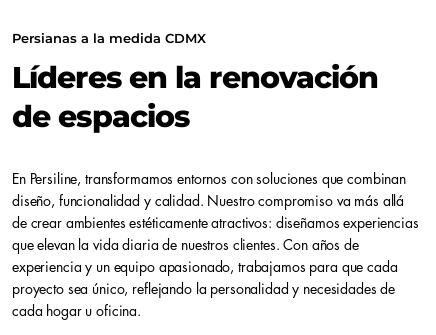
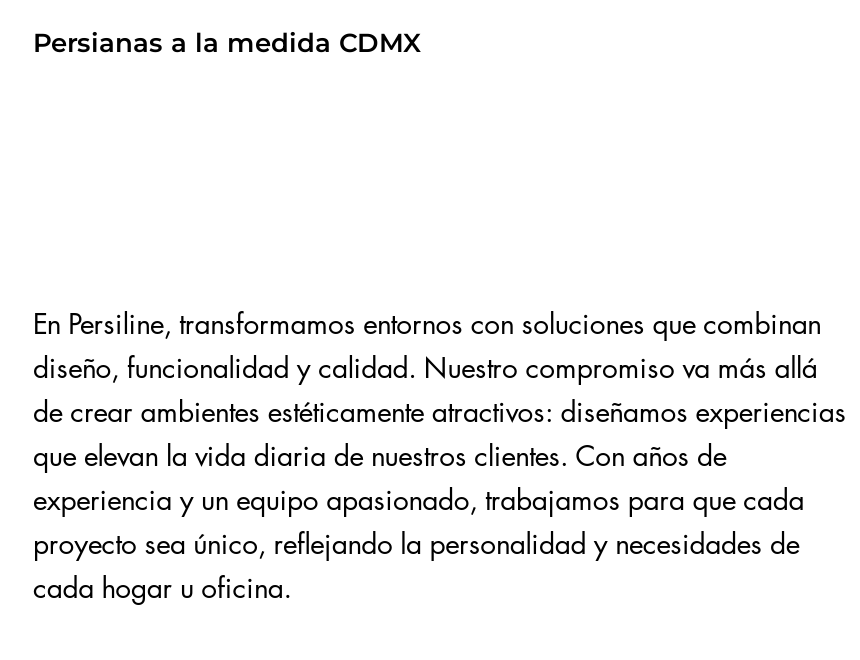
- Líderes en la renovación
- de espacios
